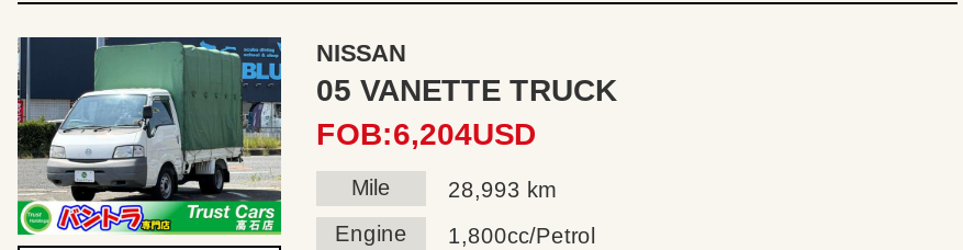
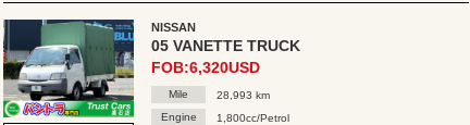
- FOB:6,204USD
+ FOB:6,320USD
